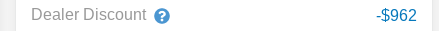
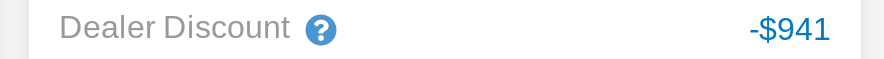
- -$962
+ -$941
